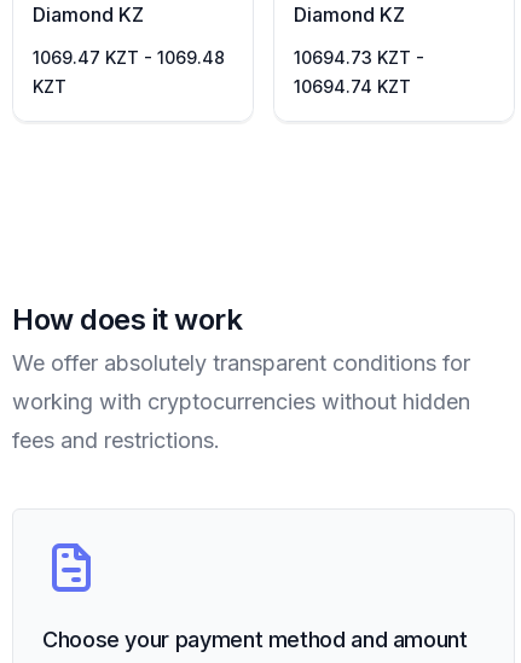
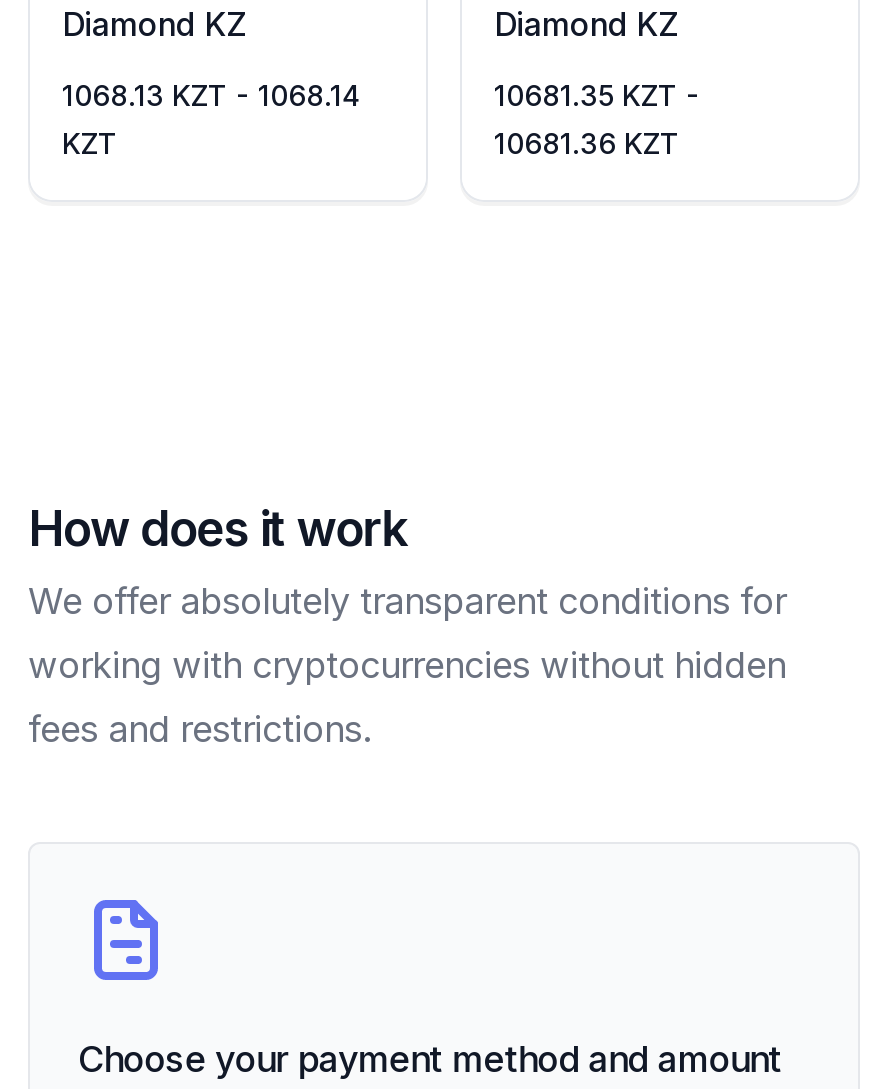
- 1069.47 KZT - 1069.48
+ 1068.13 KZT - 1068.14

- 10694.73 KZT -
+ 10681.35 KZT -

- 10694.74 KZT
+ 10681.36 KZT
